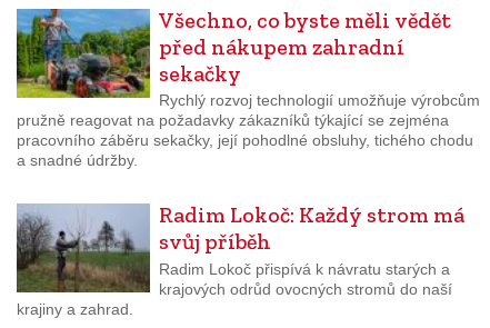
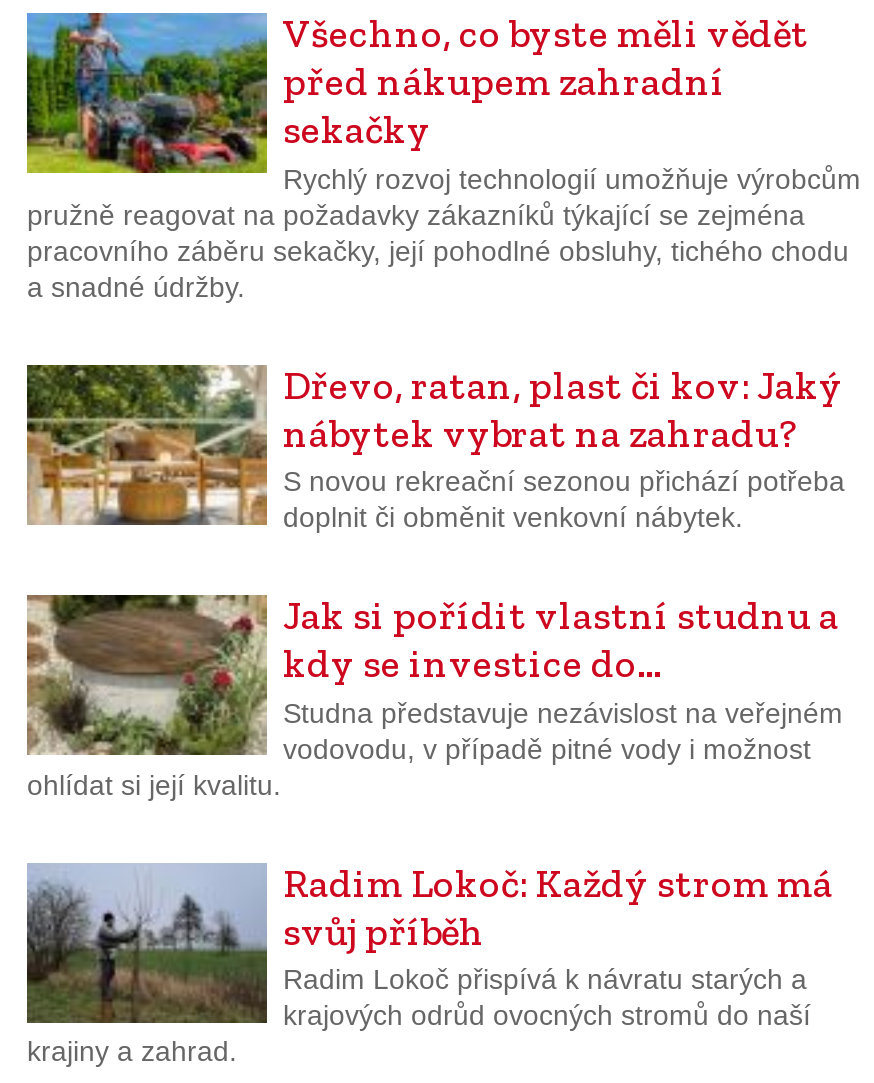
+ [image]
+ Dřevo, ratan, plast či kov: Jaký
+ nábytek vybrat na zahradu?
+ S novou rekreační sezonou přichází potřeba
+ doplnit či obměnit venkovní nábytek.
+ Jak si pořídit vlastní studnu a
+ kdy se investice do…
+ Studna představuje nezávislost na veřejném
+ vodovodu, v případě pitné vody i možnost
+ ohlídat si její kvalitu.

+ [image]
